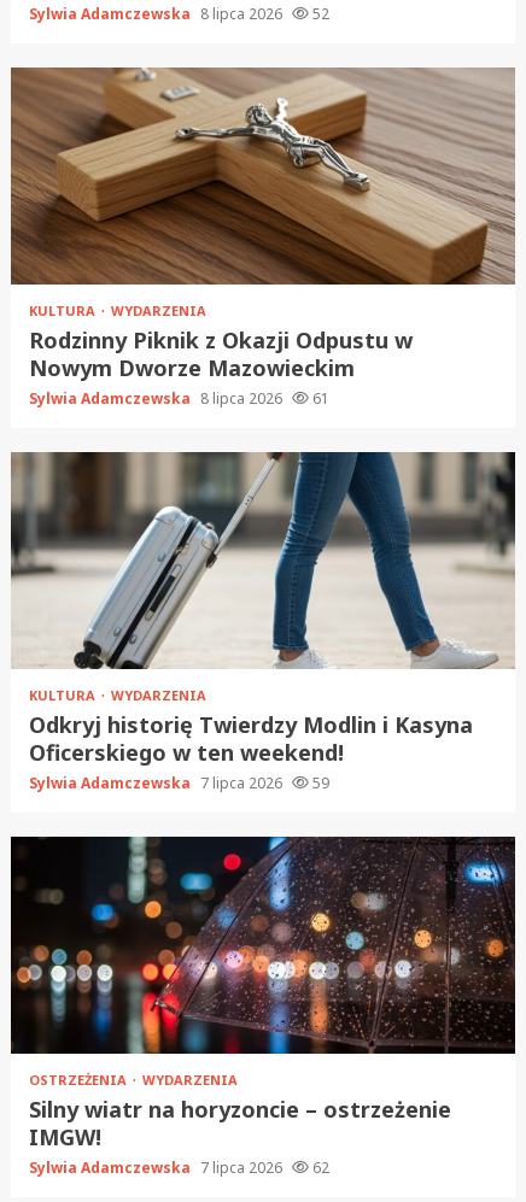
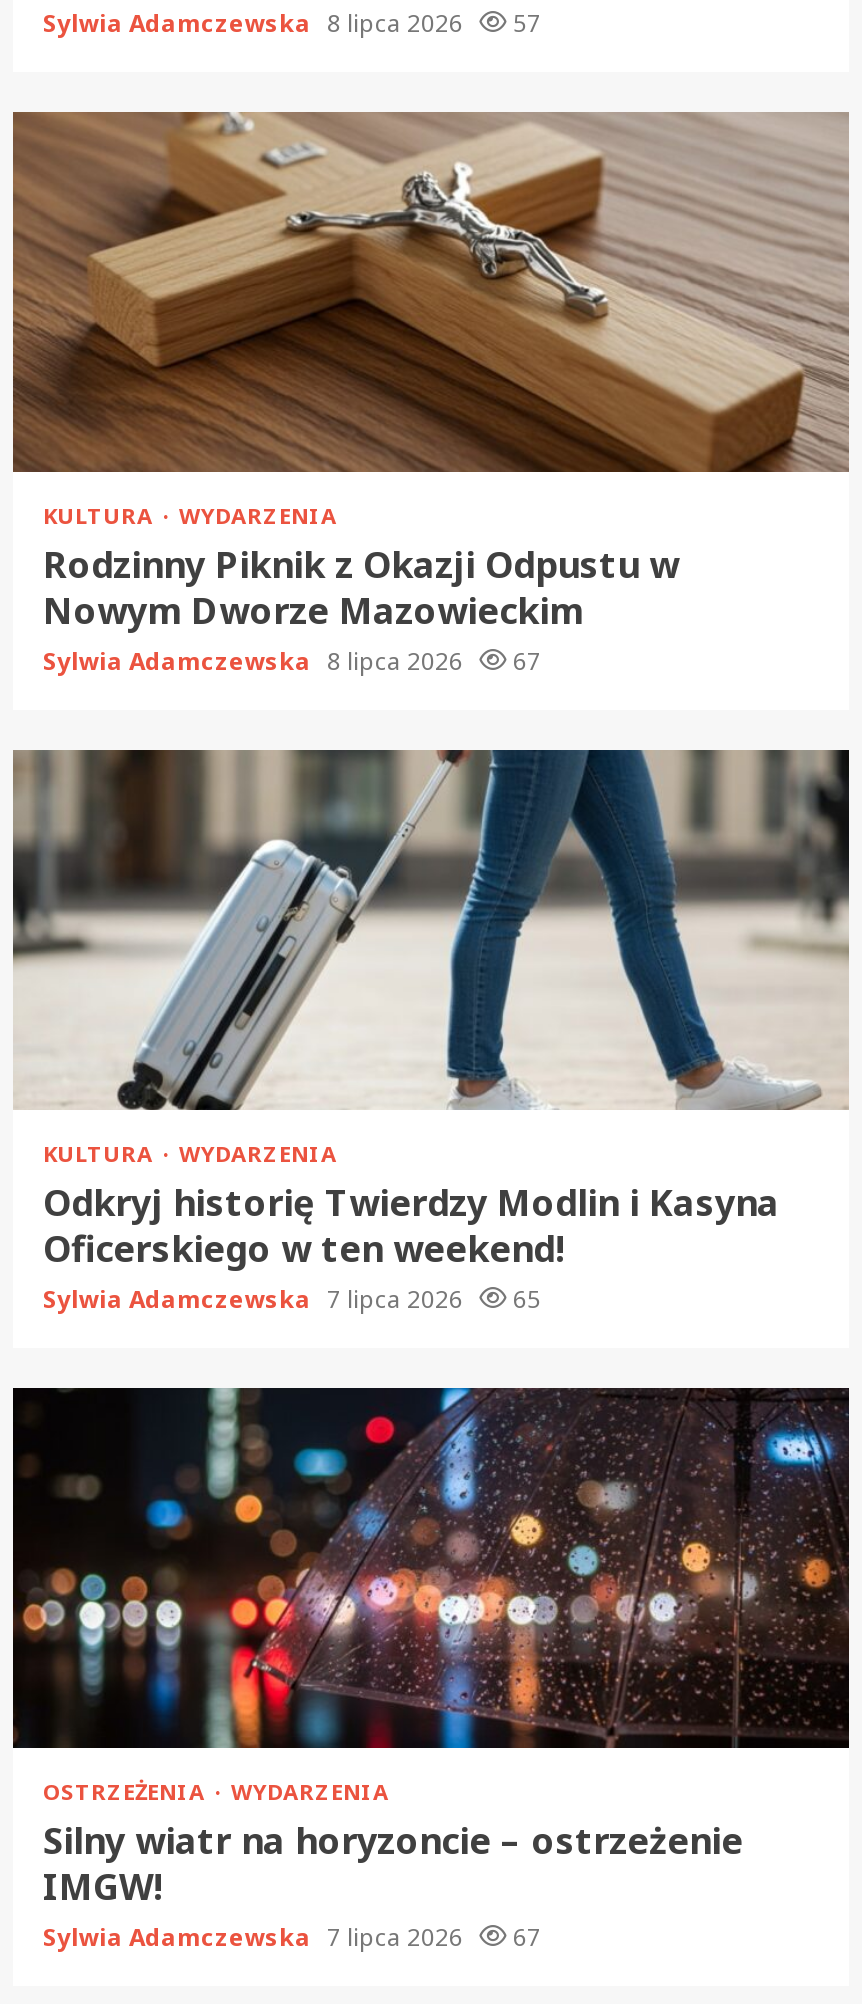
- Sylwia Adamczewska 8 lipca 2026 52
+ Sylwia Adamczewska 8 lipca 2026 57

- Sylwia Adamczewska 8 lipca 2026 61
+ Sylwia Adamczewska 8 lipca 2026 67

- Sylwia Adamczewska 7 lipca 2026 59
+ Sylwia Adamczewska 7 lipca 2026 65

- Sylwia Adamczewska 7 lipca 2026 62
+ Sylwia Adamczewska 7 lipca 2026 67
